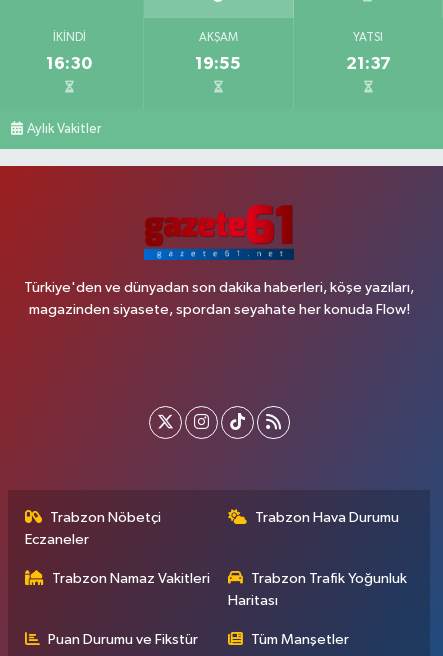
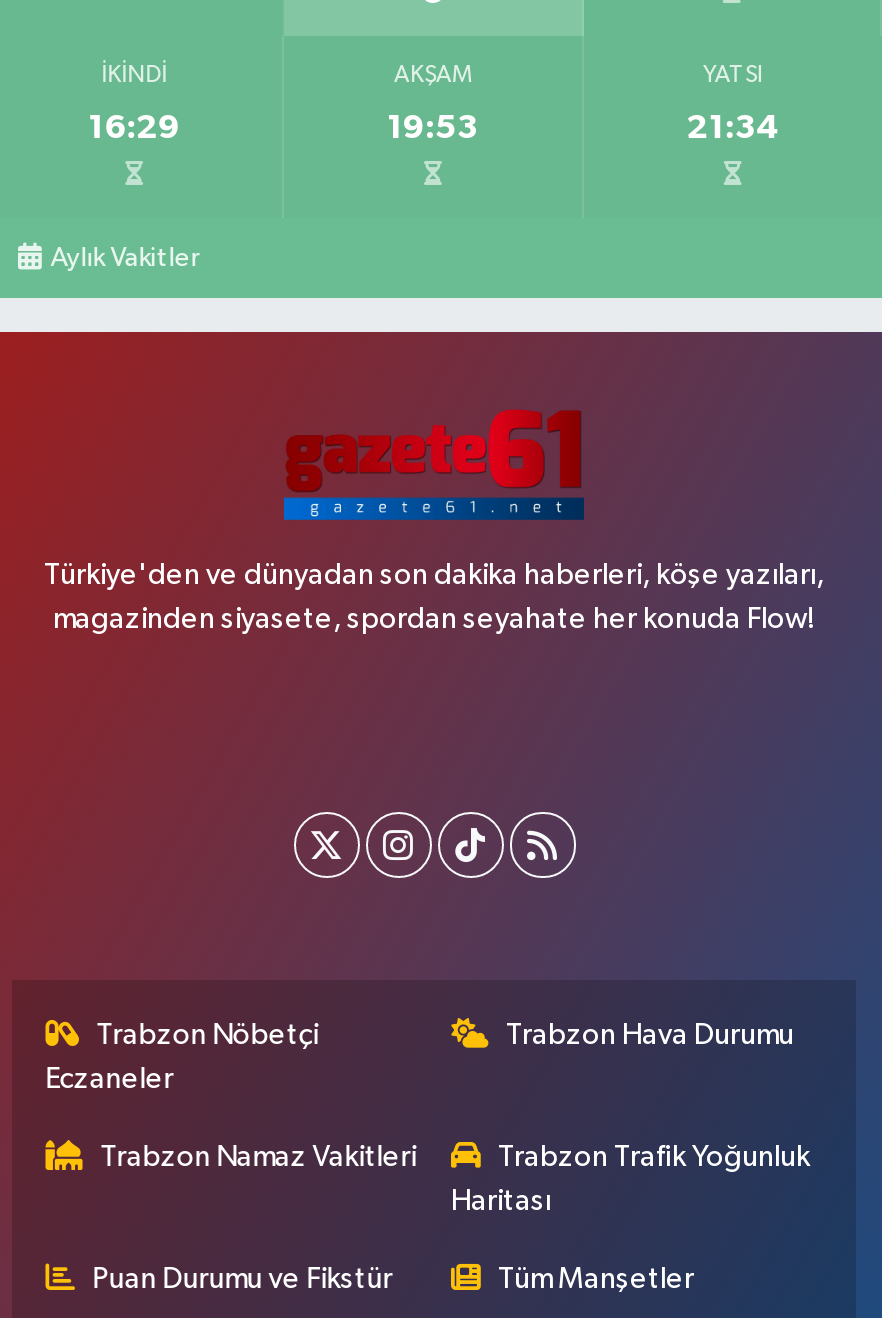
- 16:30
+ 16:29

- 19:55
+ 19:53

- 21:37
+ 21:34
